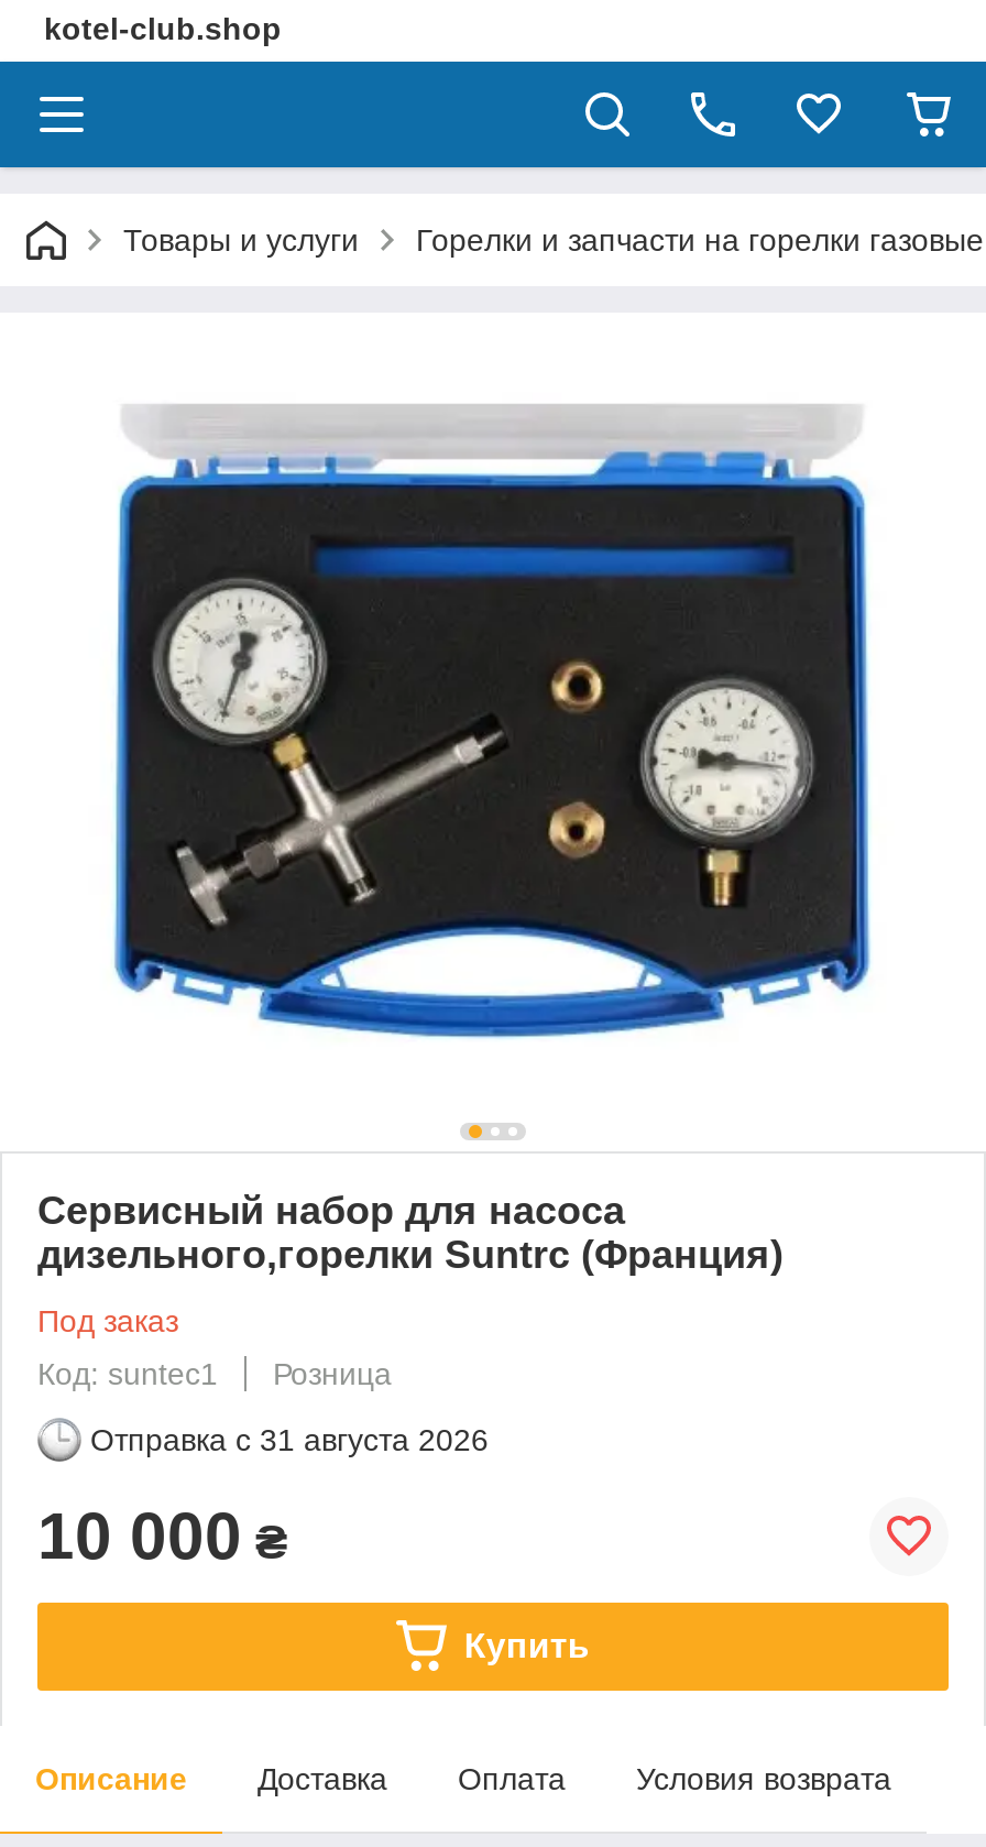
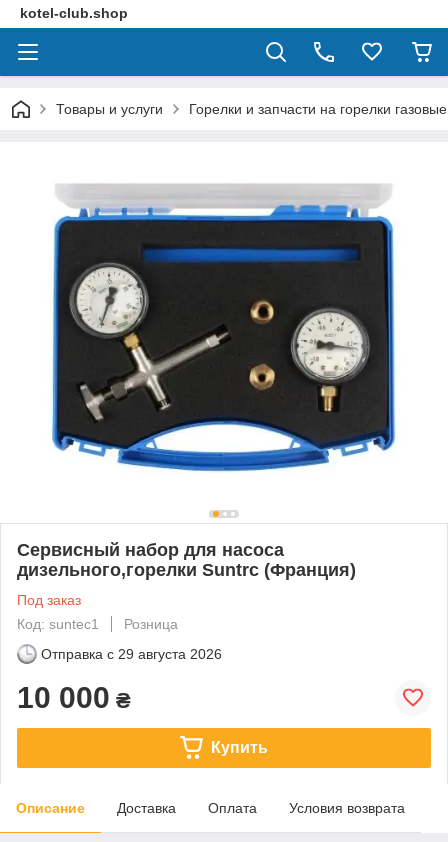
- Отправка с 31 августа 2026
+ Отправка с 29 августа 2026
